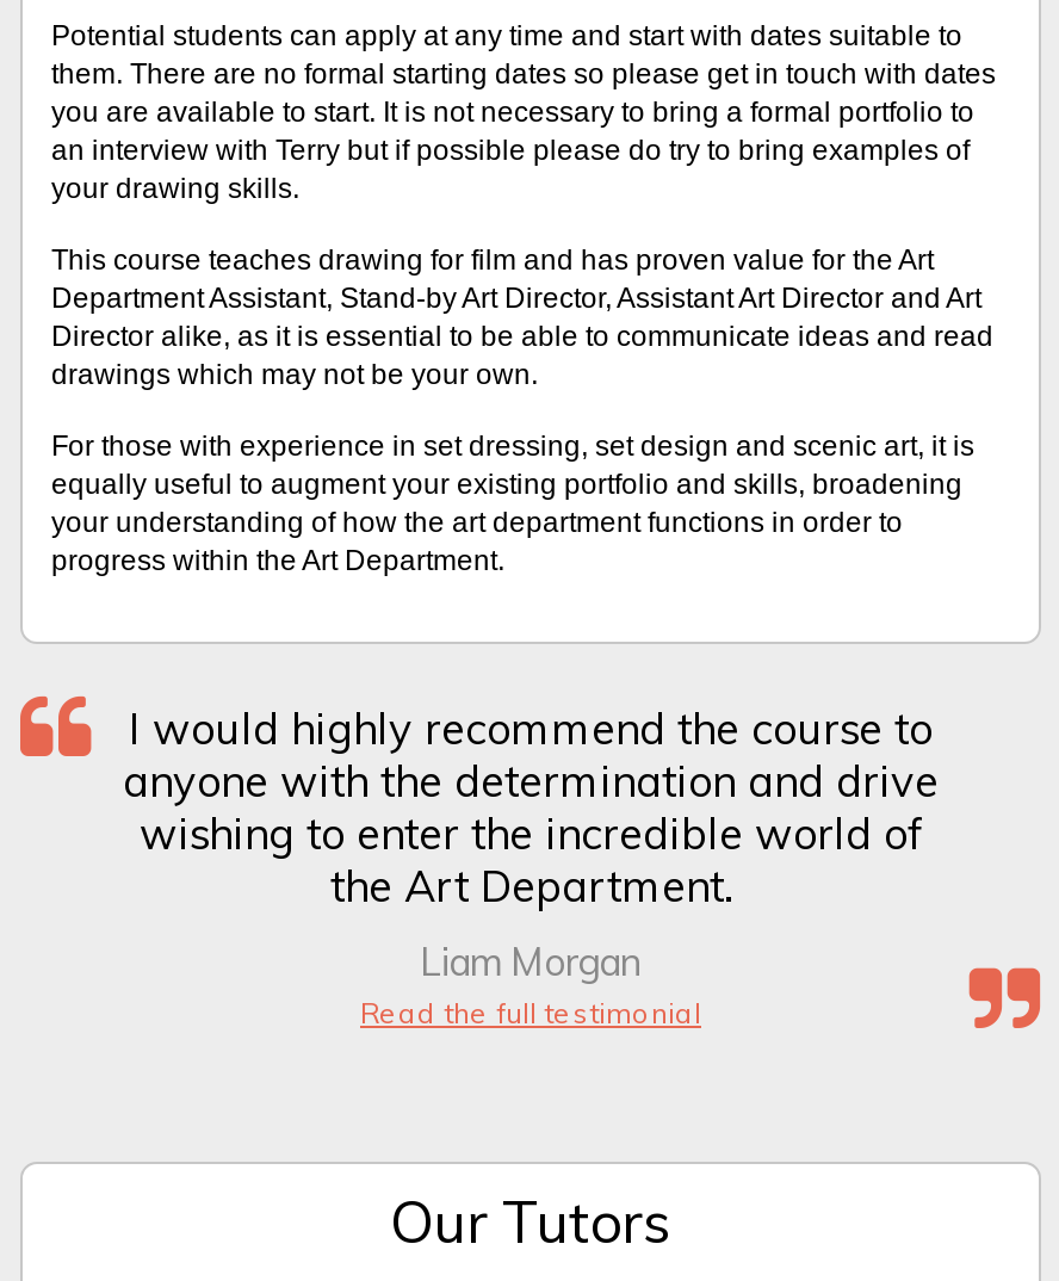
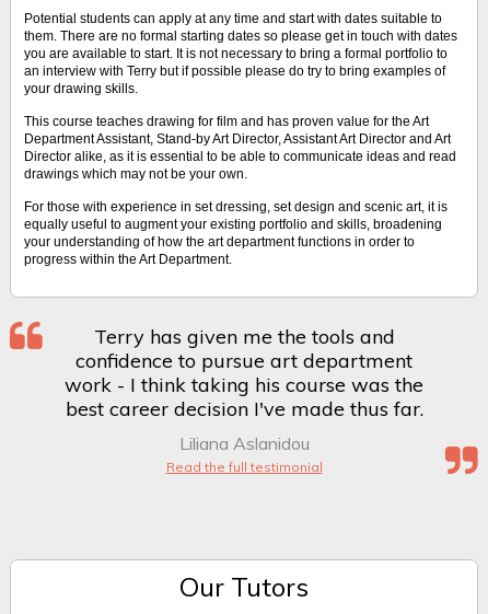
- I would highly recommend the course to
- anyone with the determination and drive
- wishing to enter the incredible world of
- the Art Department.
- Liam Morgan
+ Terry has given me the tools and
+ confidence to pursue art department
+ work - I think taking his course was the
+ best career decision I've made thus far.
+ Liliana Aslanidou
